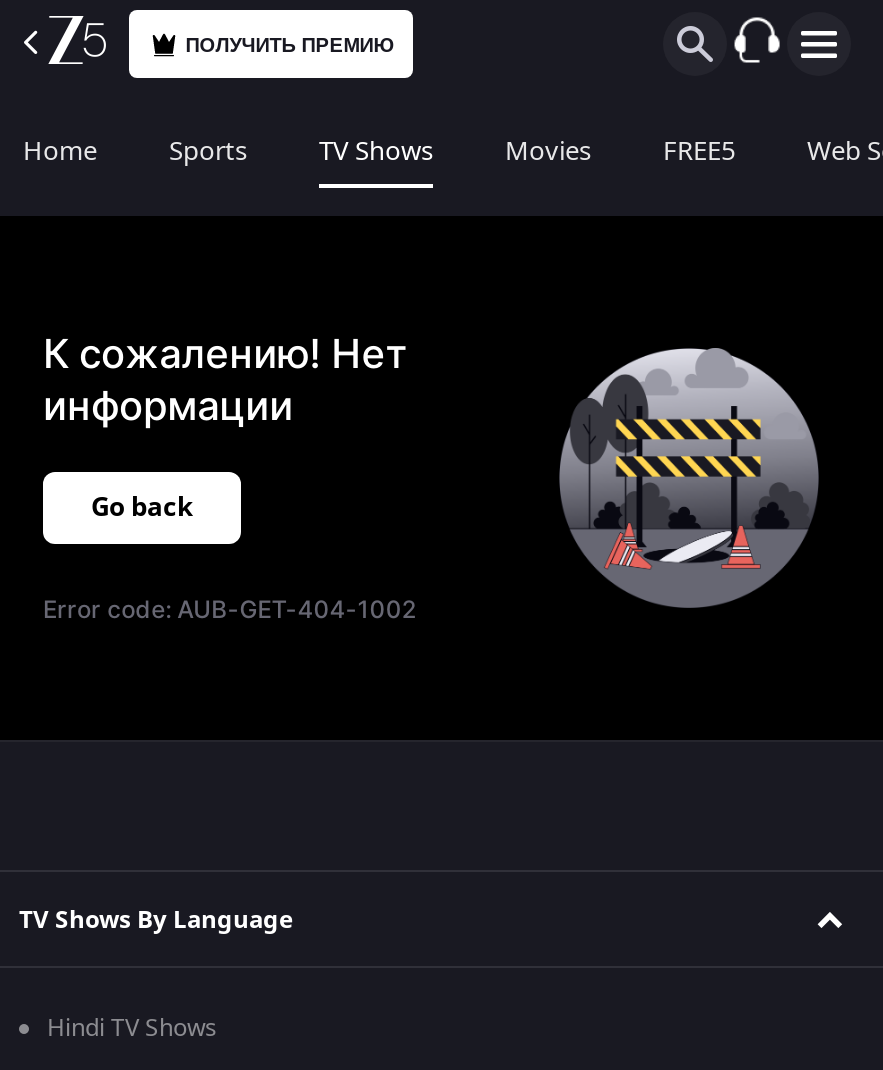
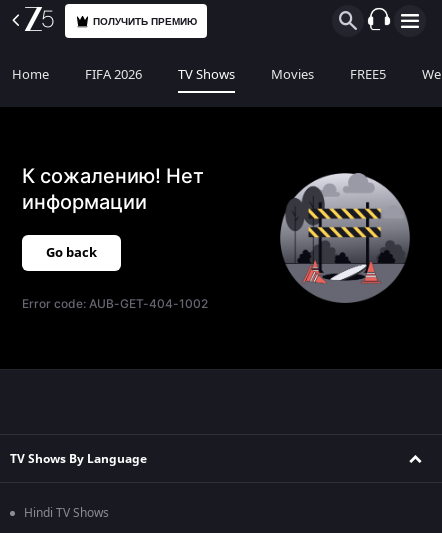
- Sports
+ FIFA 2026
